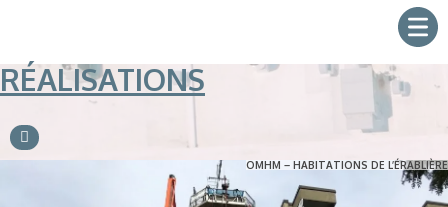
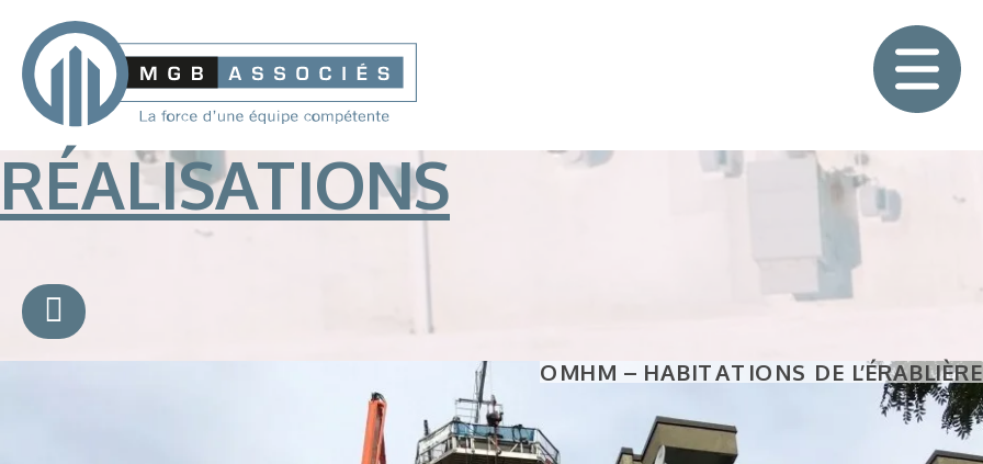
+ [image]
